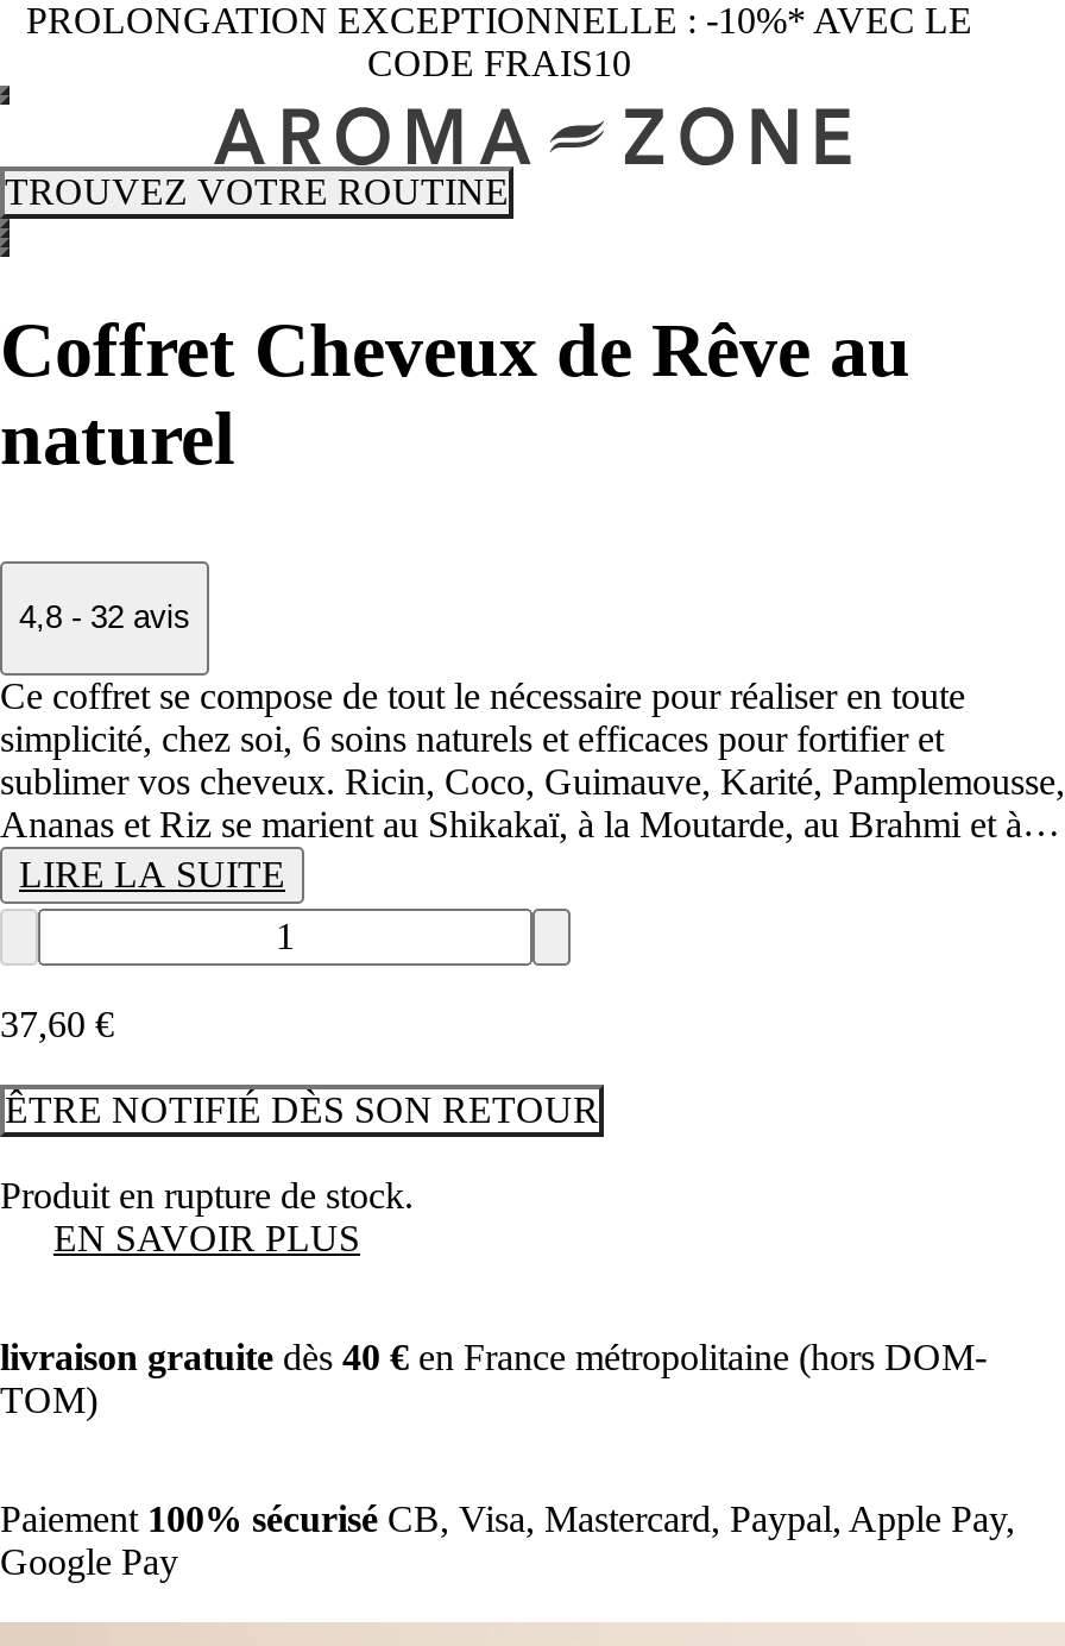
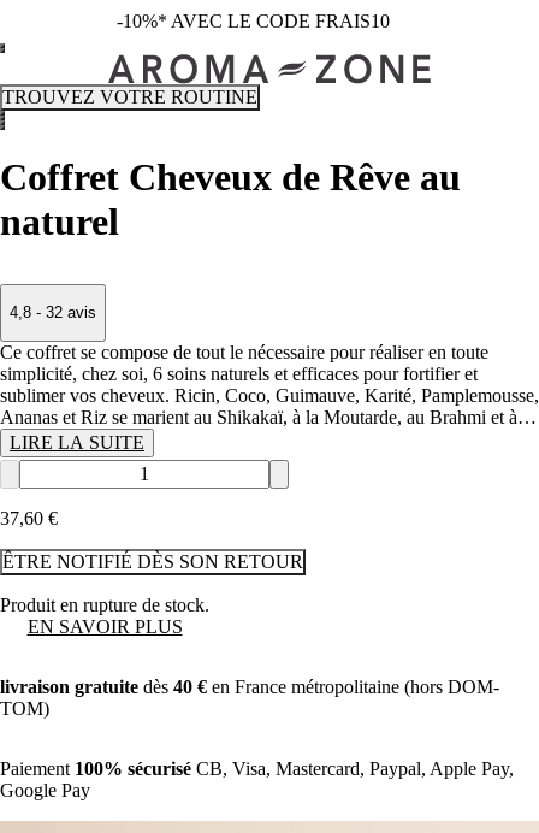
- PROLONGATION EXCEPTIONNELLE : -10%* AVEC LE
- CODE FRAIS10
+ -10%* AVEC LE CODE FRAIS10
